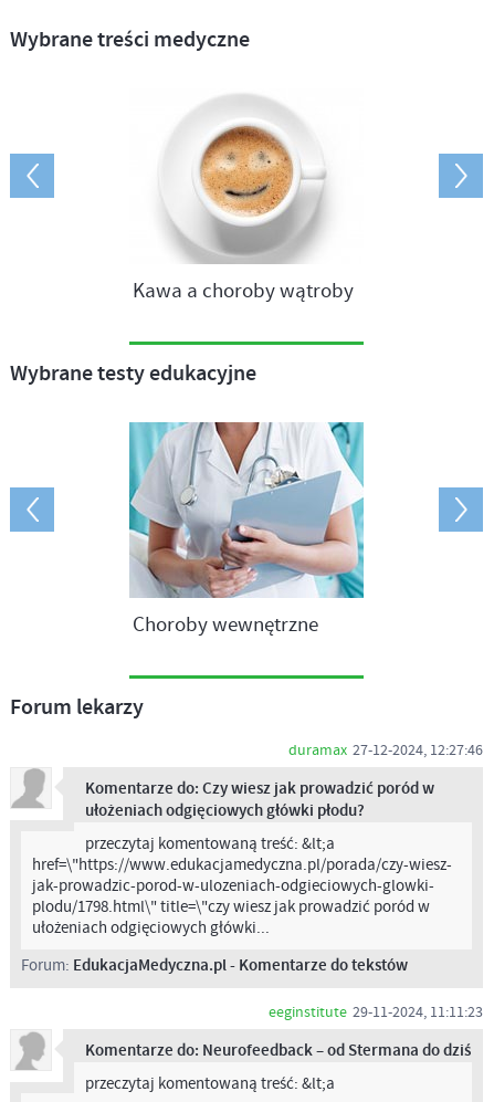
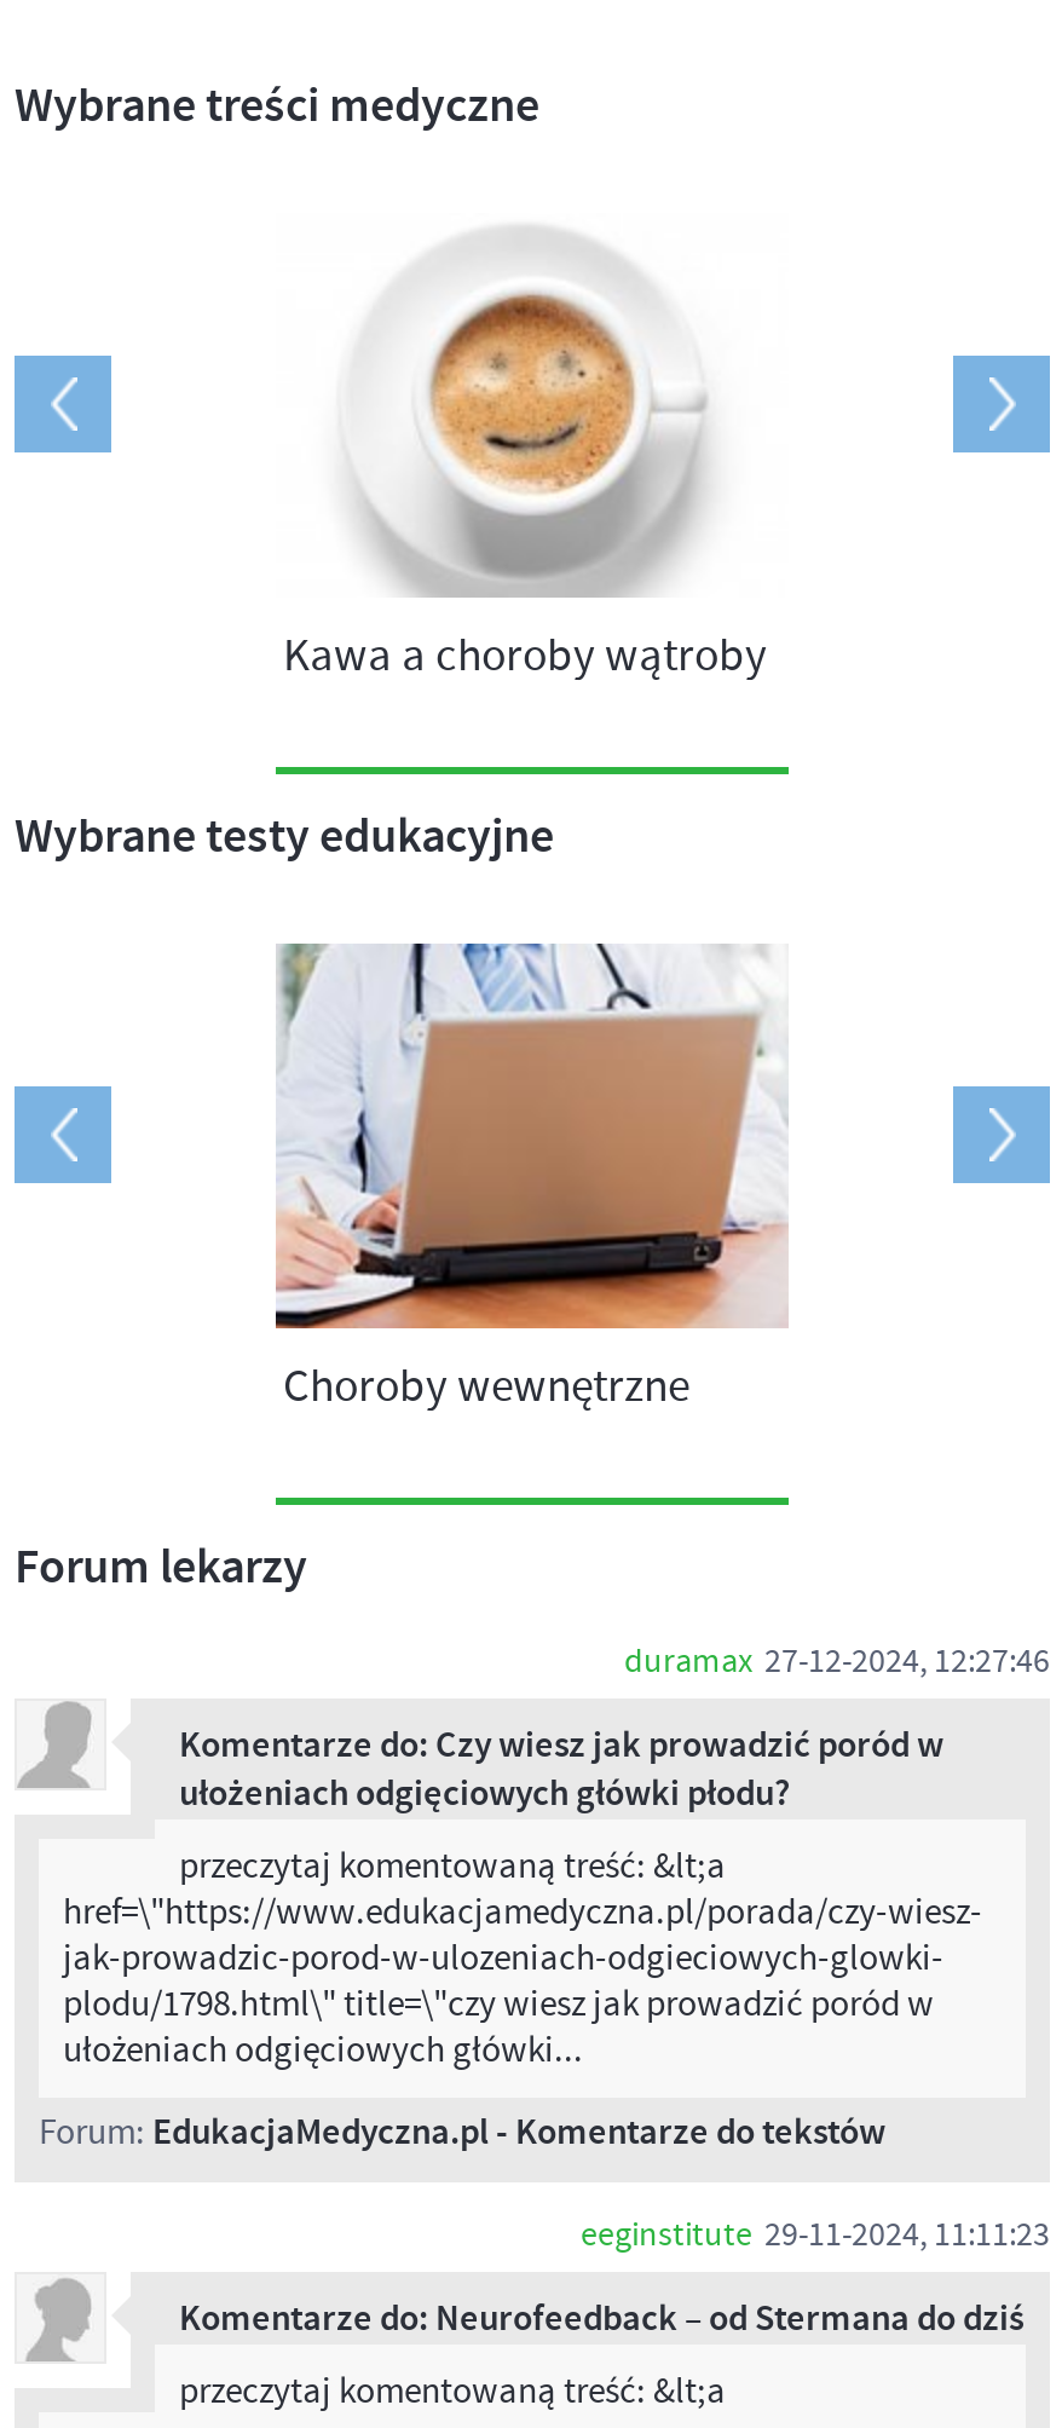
- [image]
+ [image]
